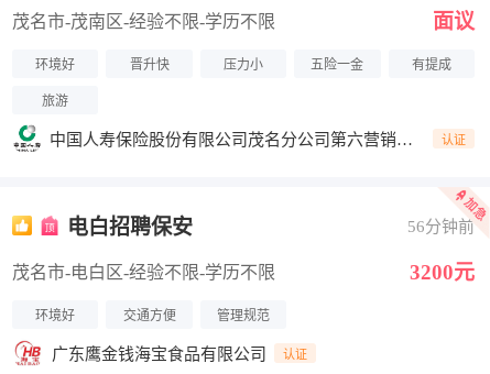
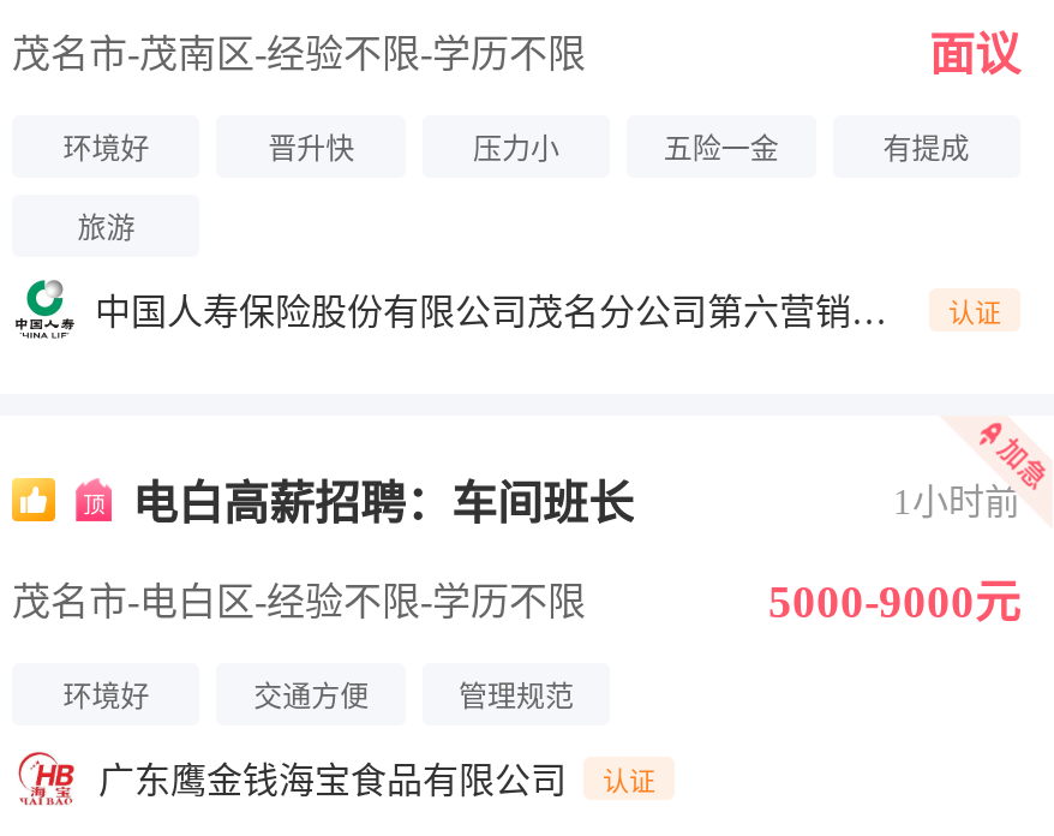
- 电白招聘保安
- 56分钟前
+ 电白高薪招聘：车间班长
+ 1小时前

- 3200元
+ 5000-9000元
